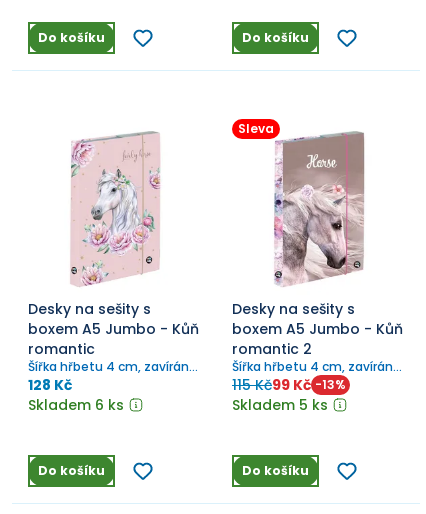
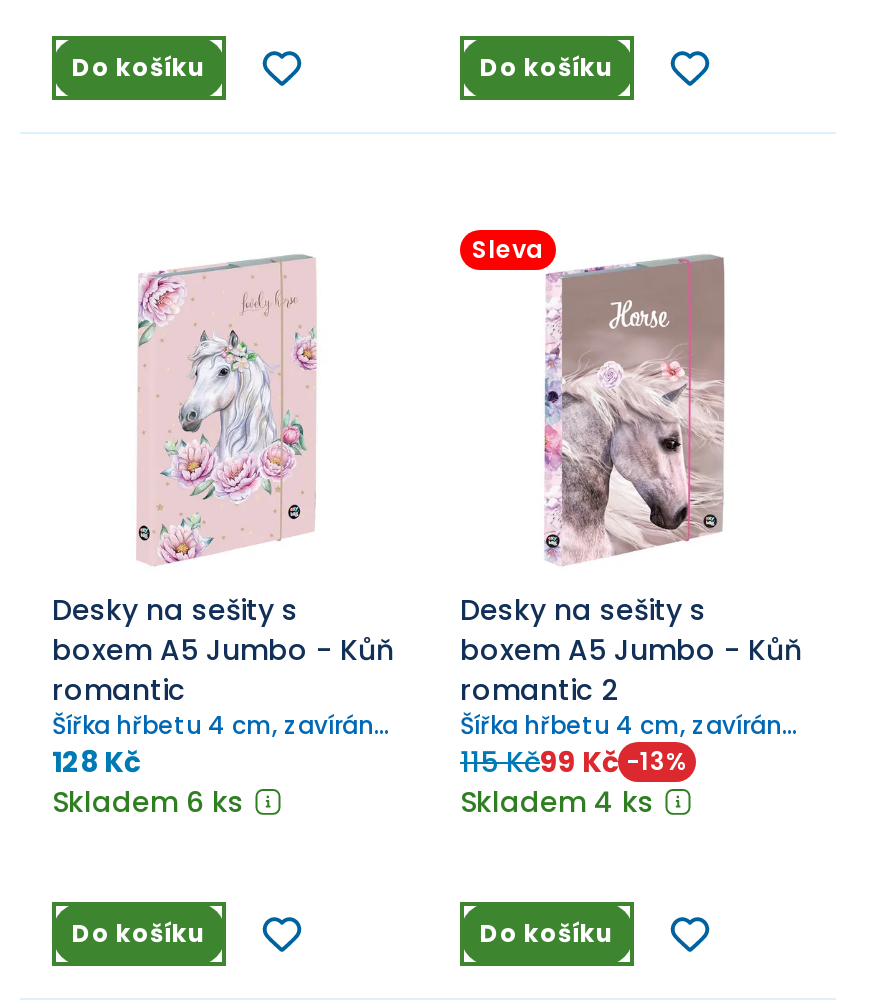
- Skladem 5 ks
+ Skladem 4 ks
